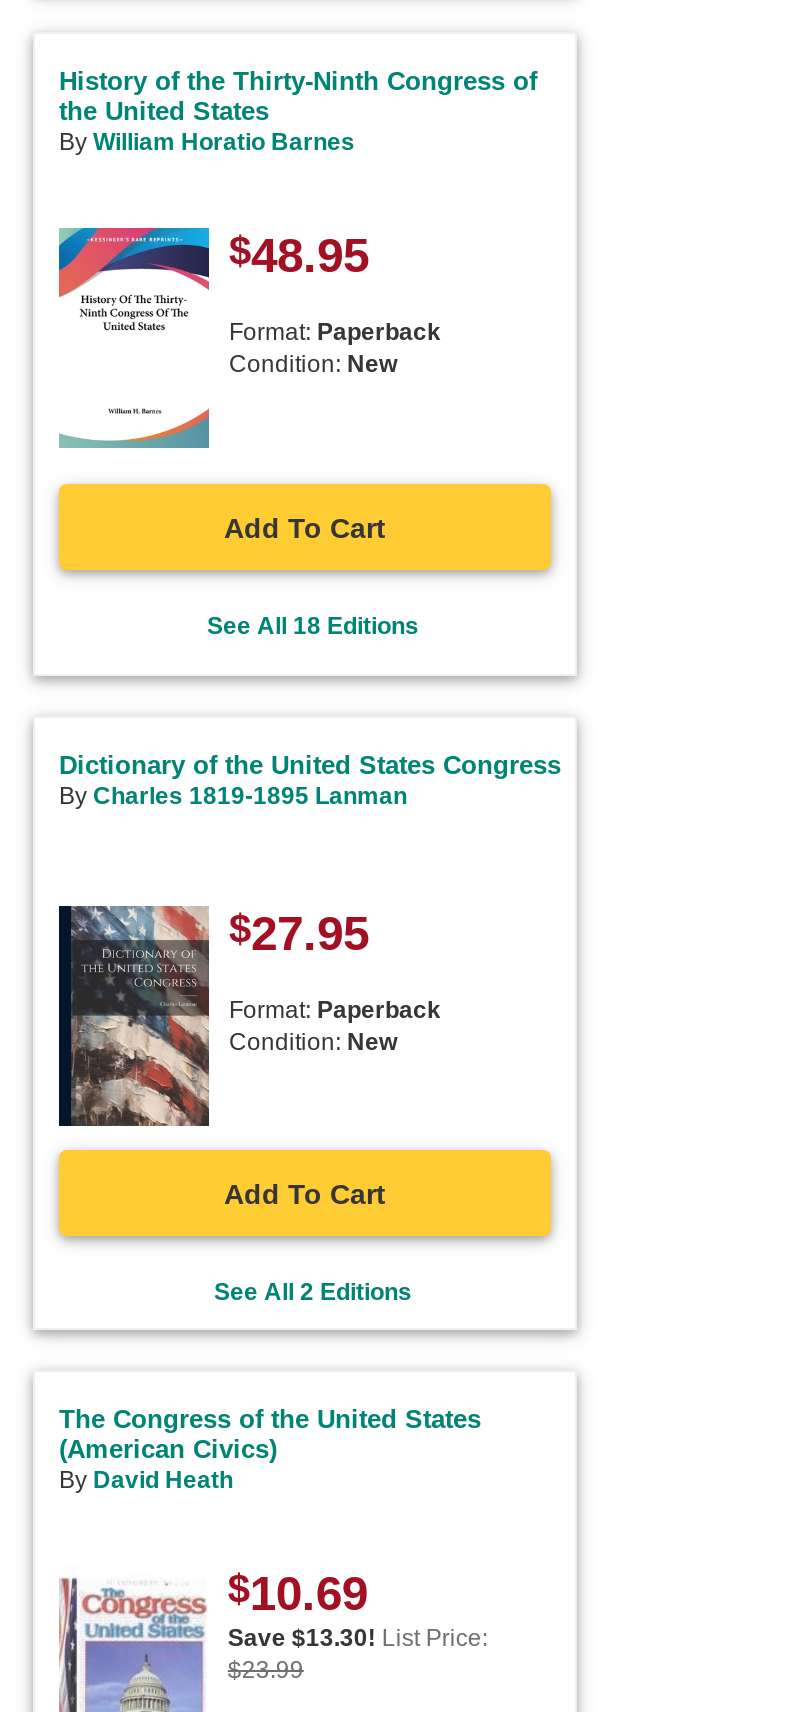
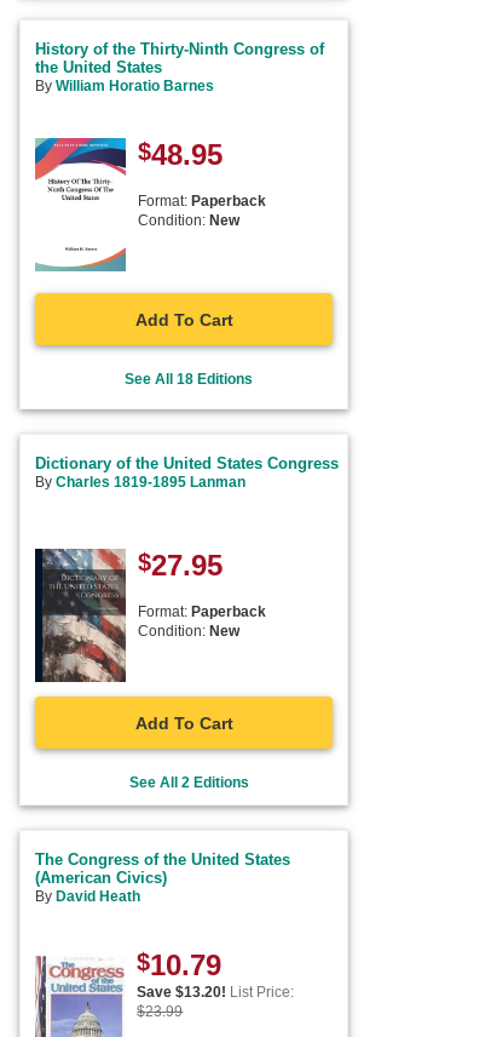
- $10.69
+ $10.79

- Save $13.30! List Price:
+ Save $13.20! List Price:
